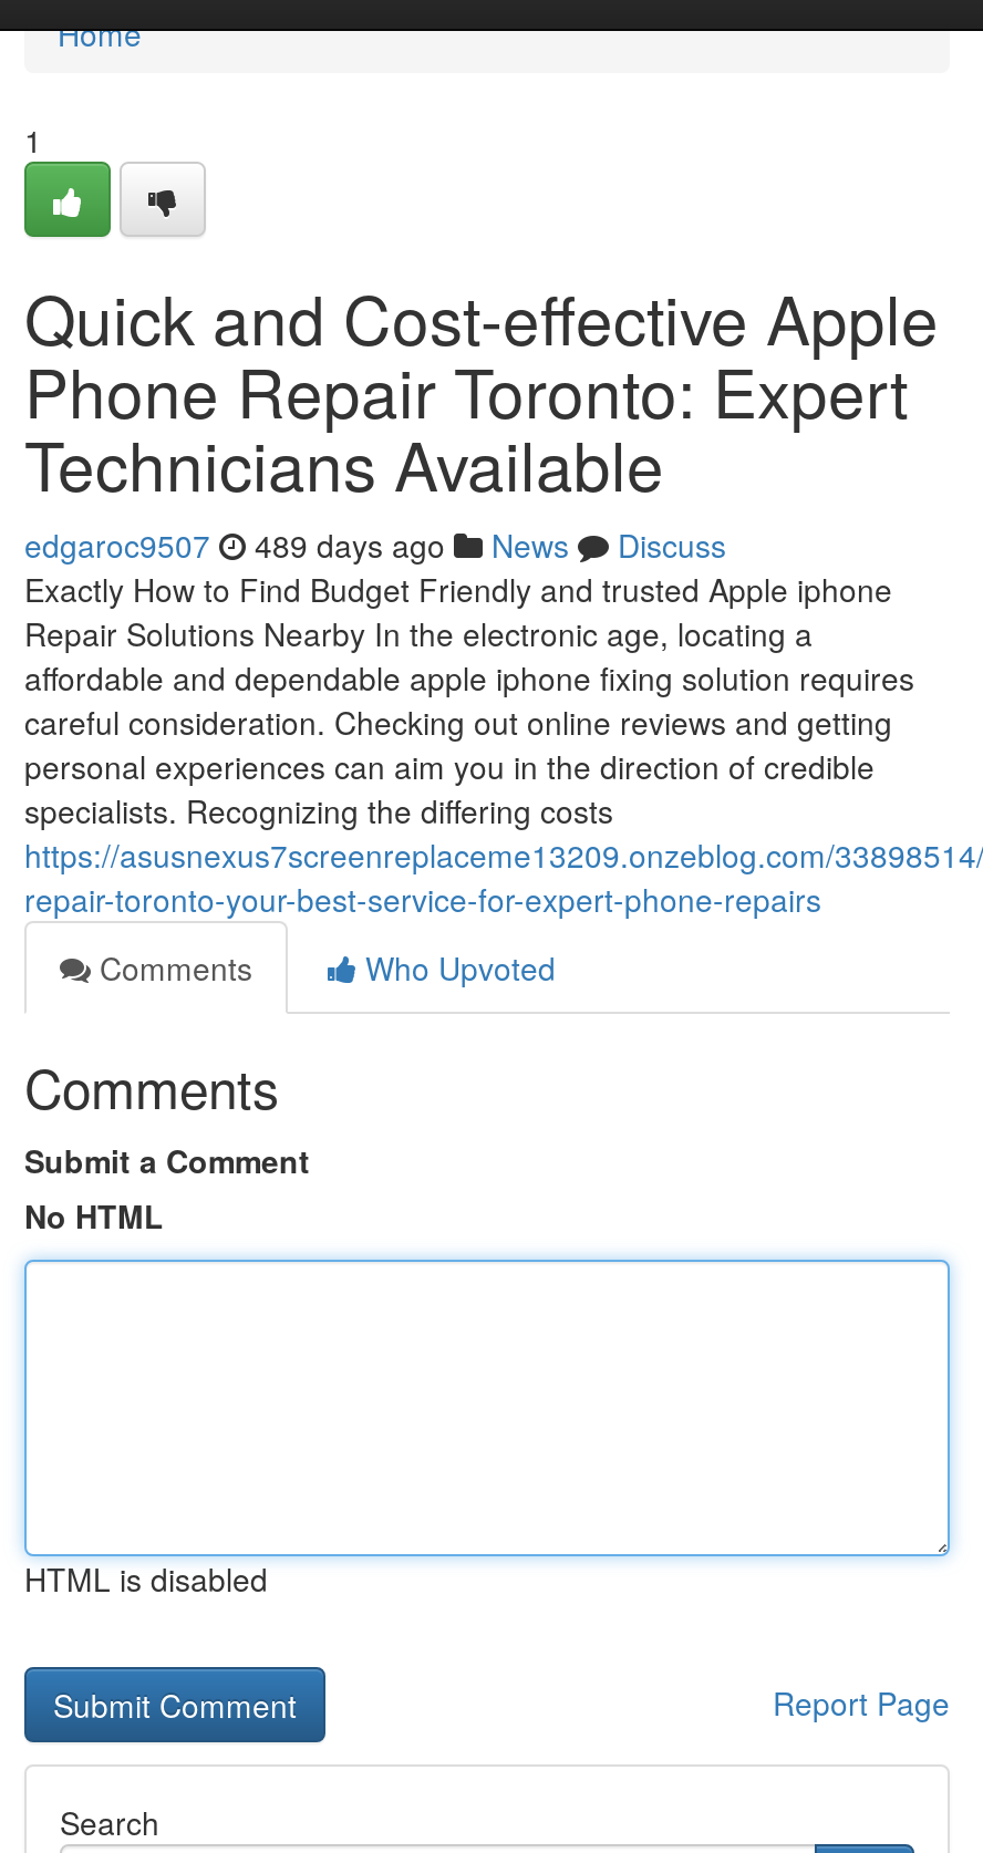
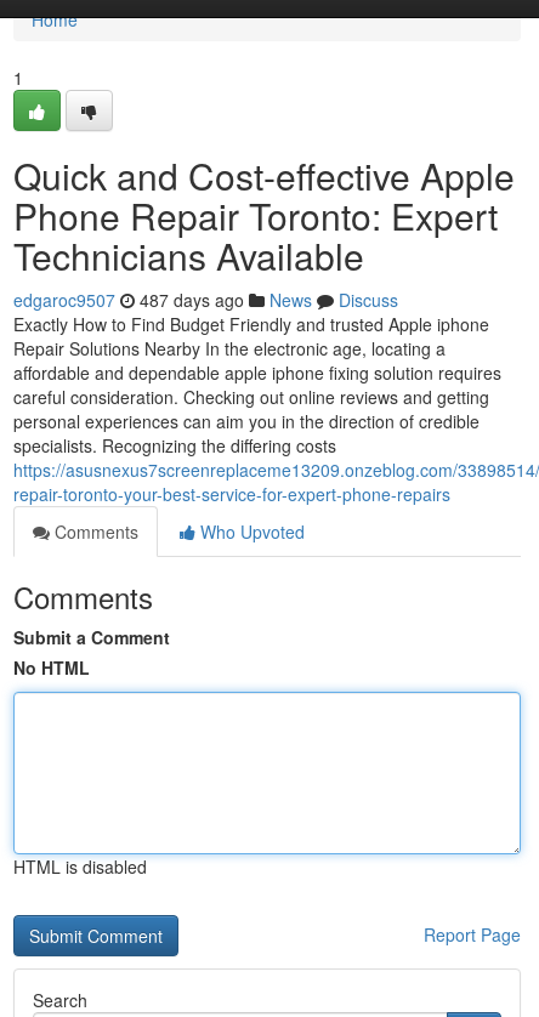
- edgaroc9507 489 days ago News Discuss
+ edgaroc9507 487 days ago News Discuss
